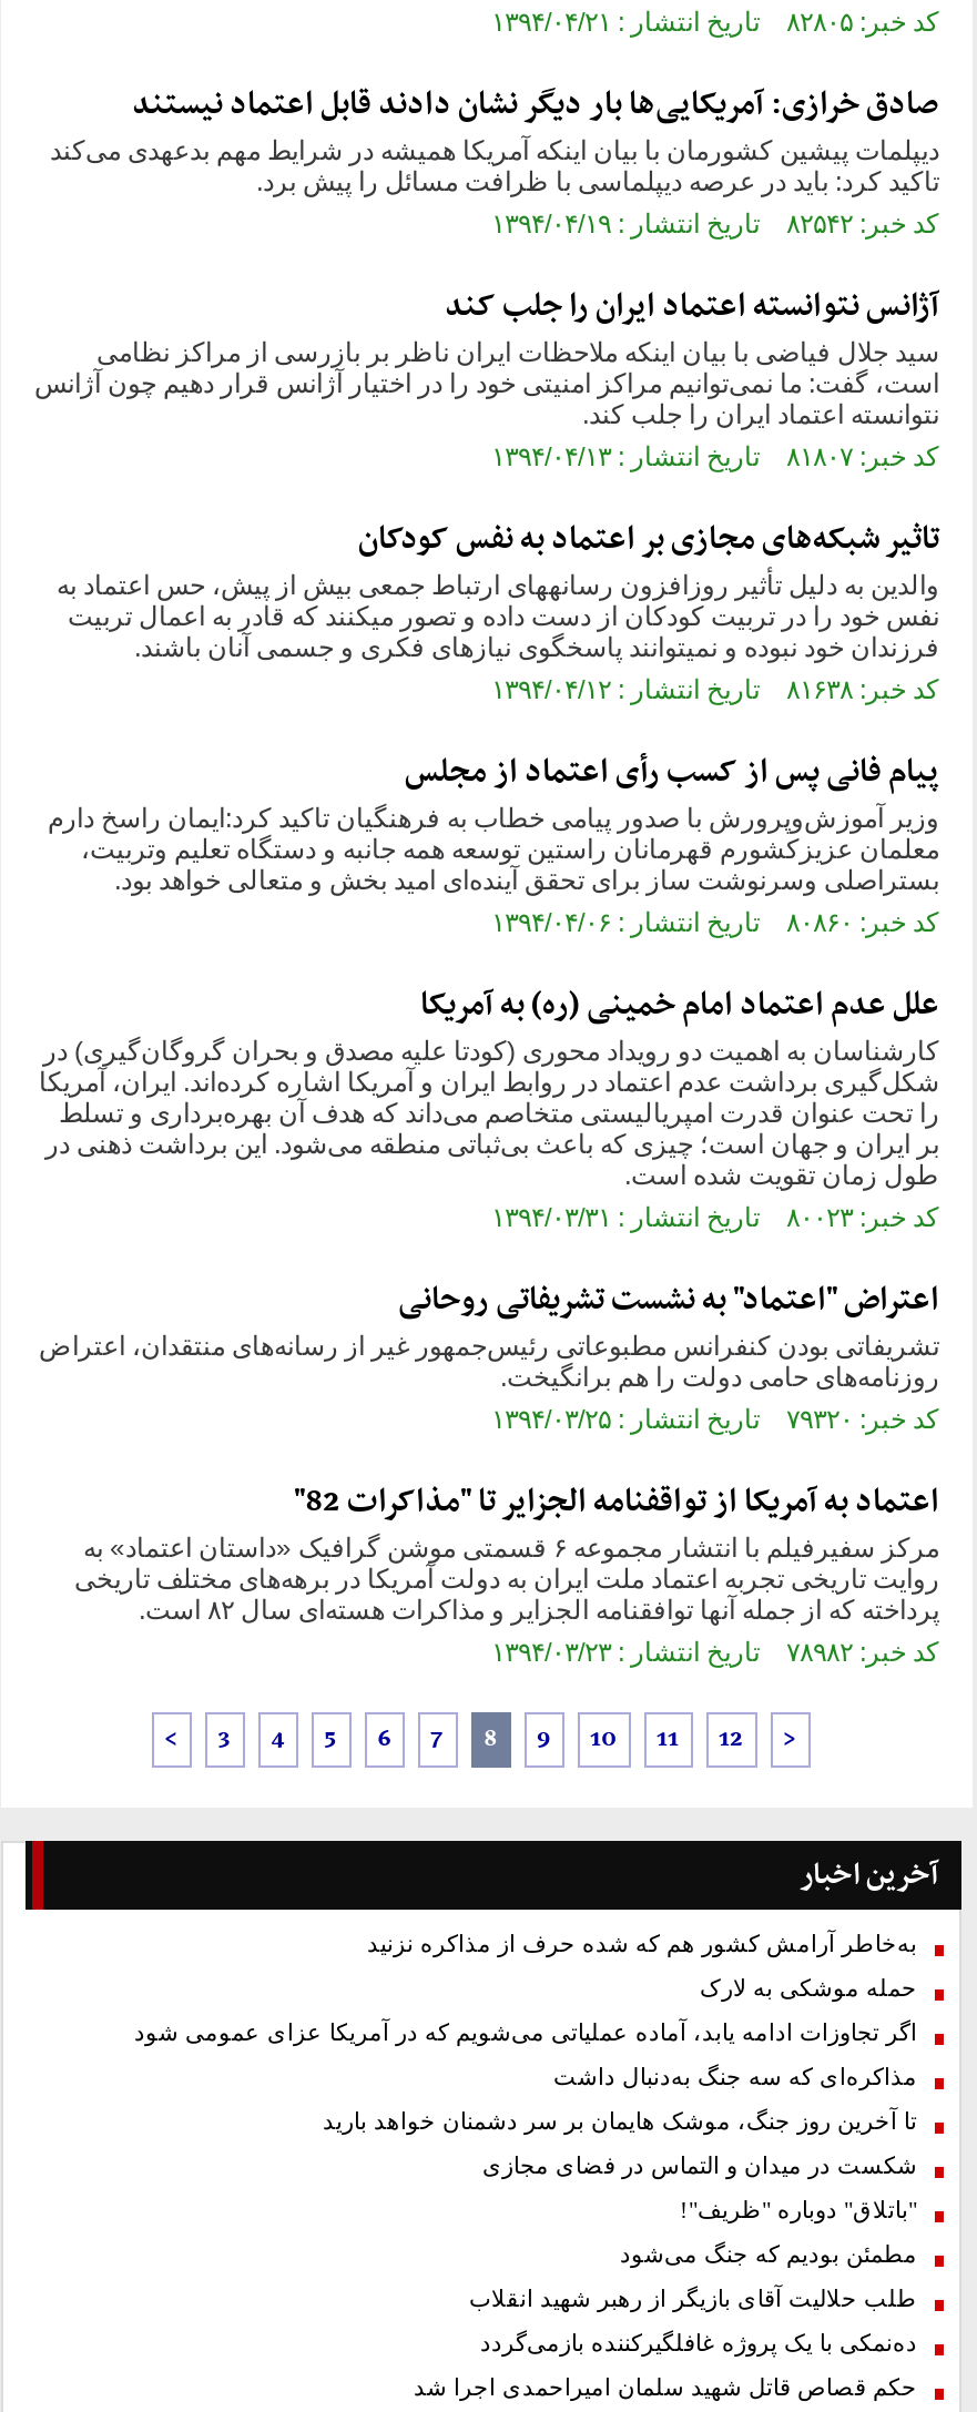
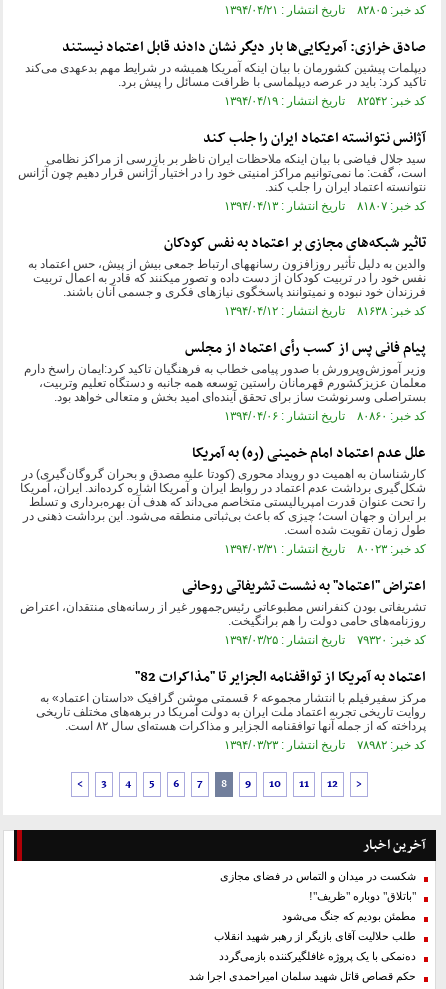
- به‌خاطر آرامش کشور هم که شده حرف از مذاکره نزنید
- حمله موشکی به لارک
- اگر تجاوزات ادامه یابد، آماده عملیاتی می‌شویم که در آمریکا عزای عمومی شود
- مذاکره‌ای که سه جنگ به‌دنبال داشت
- تا آخرین روز جنگ، موشک هایمان بر سر دشمنان خواهد بارید
